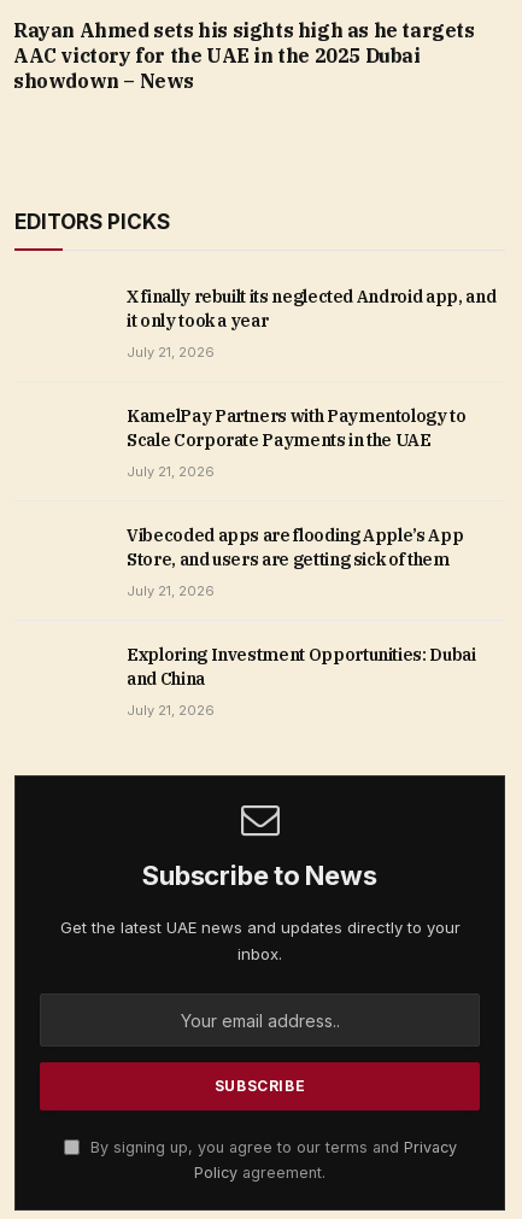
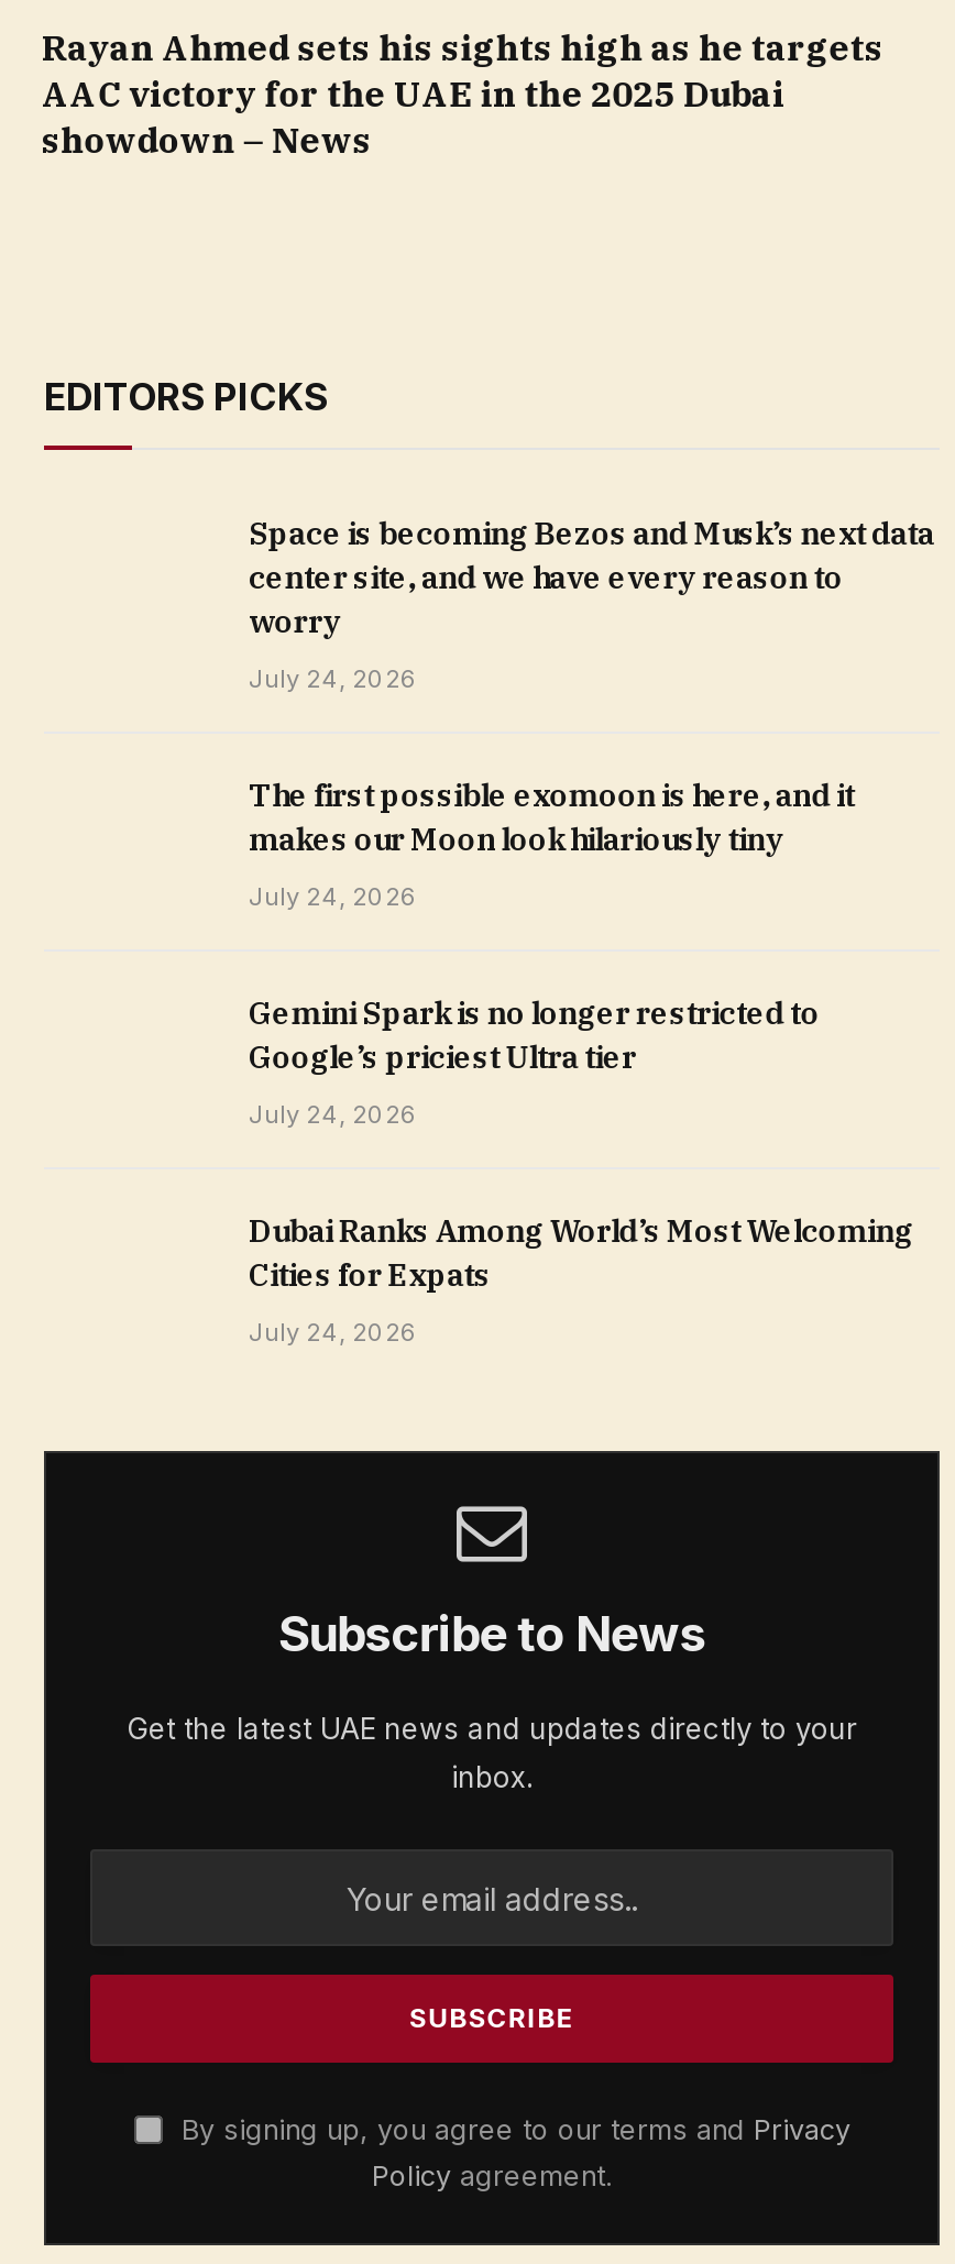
- X finally rebuilt its neglected Android app, and
- it only took a year
+ Space is becoming Bezos and Musk’s next data
+ center site, and we have every reason to
+ worry

- July 21, 2026
+ July 24, 2026

- KamelPay Partners with Paymentology to
- Scale Corporate Payments in the UAE
+ The first possible exomoon is here, and it
+ makes our Moon look hilariously tiny

- July 21, 2026
+ July 24, 2026

- Vibecoded apps are flooding Apple’s App
- Store, and users are getting sick of them
+ Gemini Spark is no longer restricted to
+ Google’s priciest Ultra tier

- July 21, 2026
+ July 24, 2026

- Exploring Investment Opportunities: Dubai
- and China
+ Dubai Ranks Among World’s Most Welcoming
+ Cities for Expats

- July 21, 2026
+ July 24, 2026
